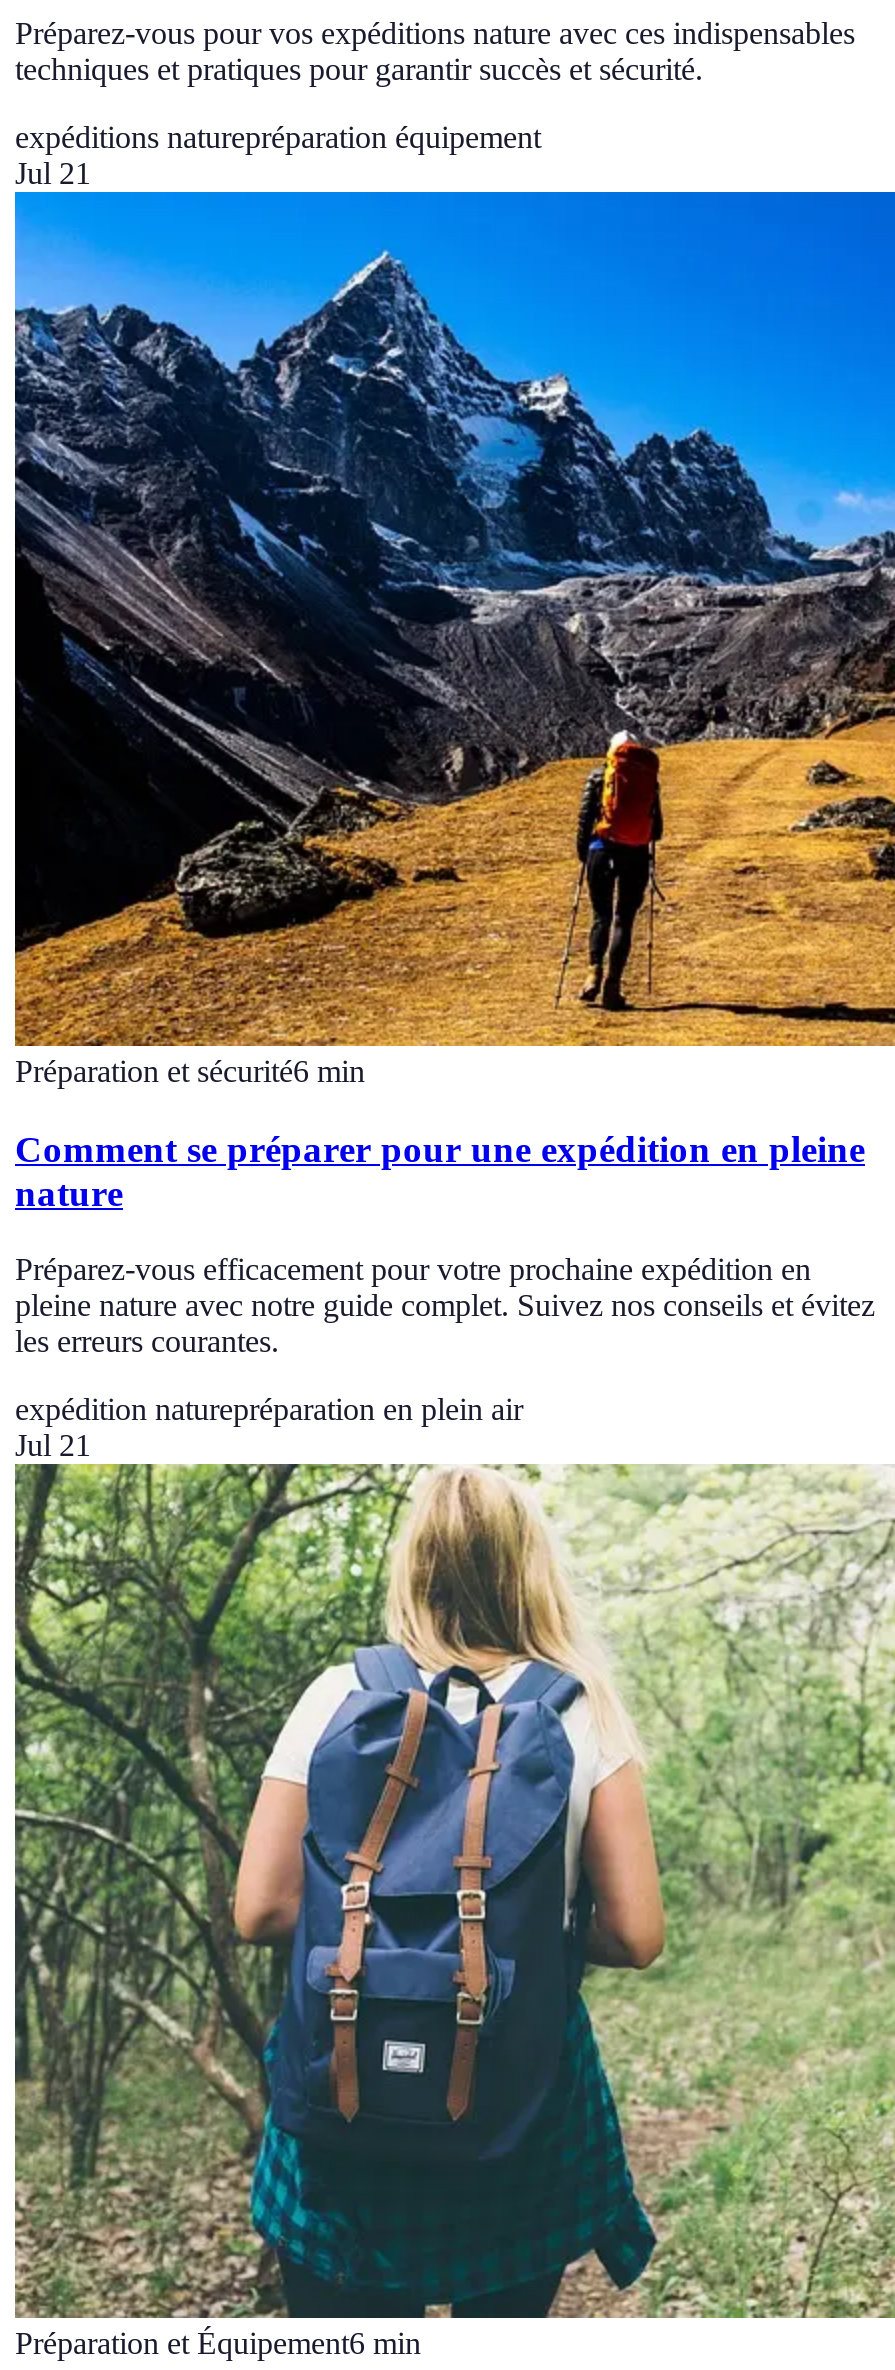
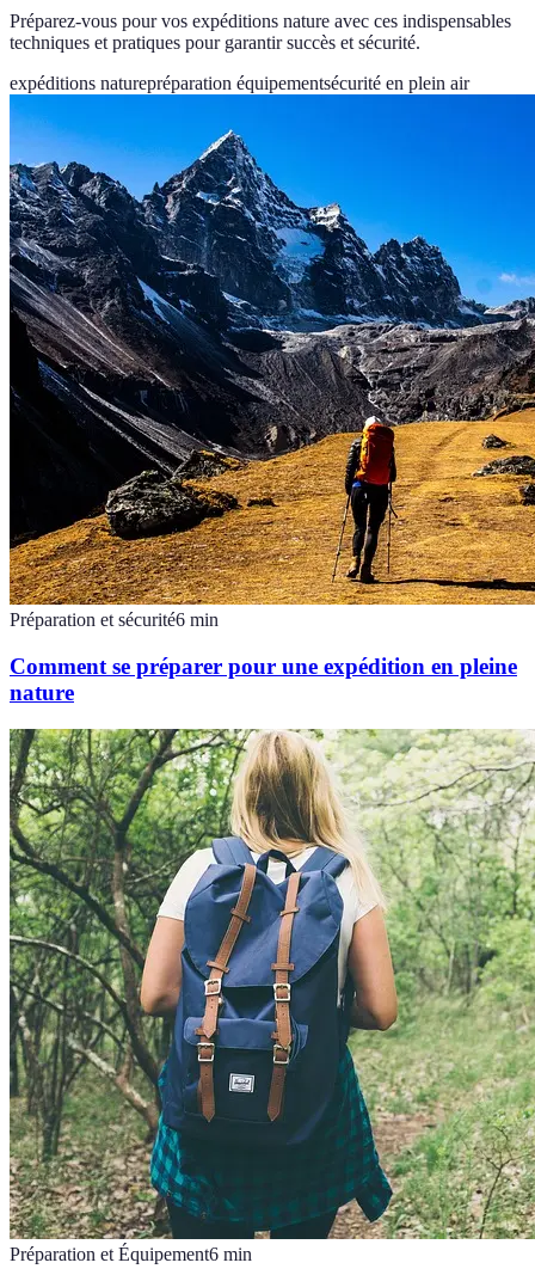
- expéditions naturepréparation équipement
- Jul 21
+ expéditions naturepréparation équipementsécurité en plein air

- Préparez-vous efficacement pour votre prochaine expédition en
- pleine nature avec notre guide complet. Suivez nos conseils et évitez
- les erreurs courantes.
- expédition naturepréparation en plein air
- Jul 21
